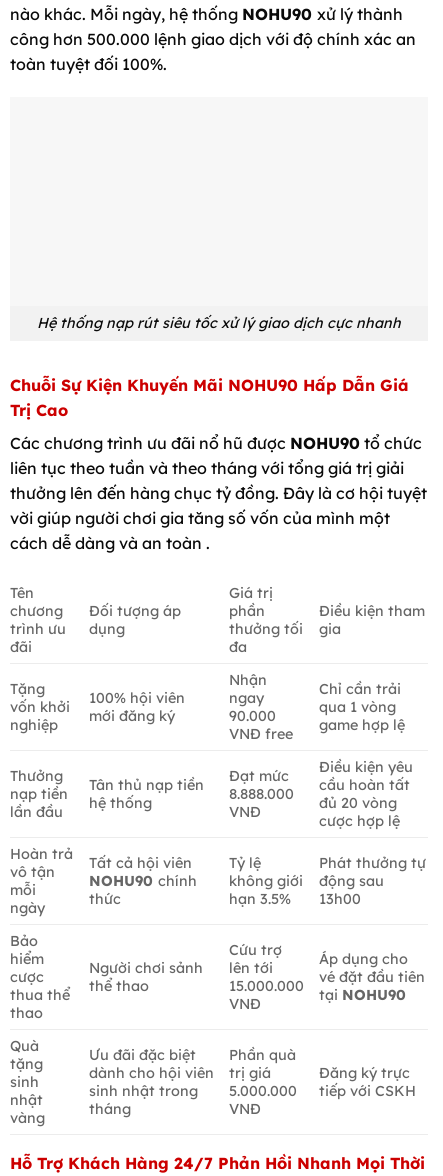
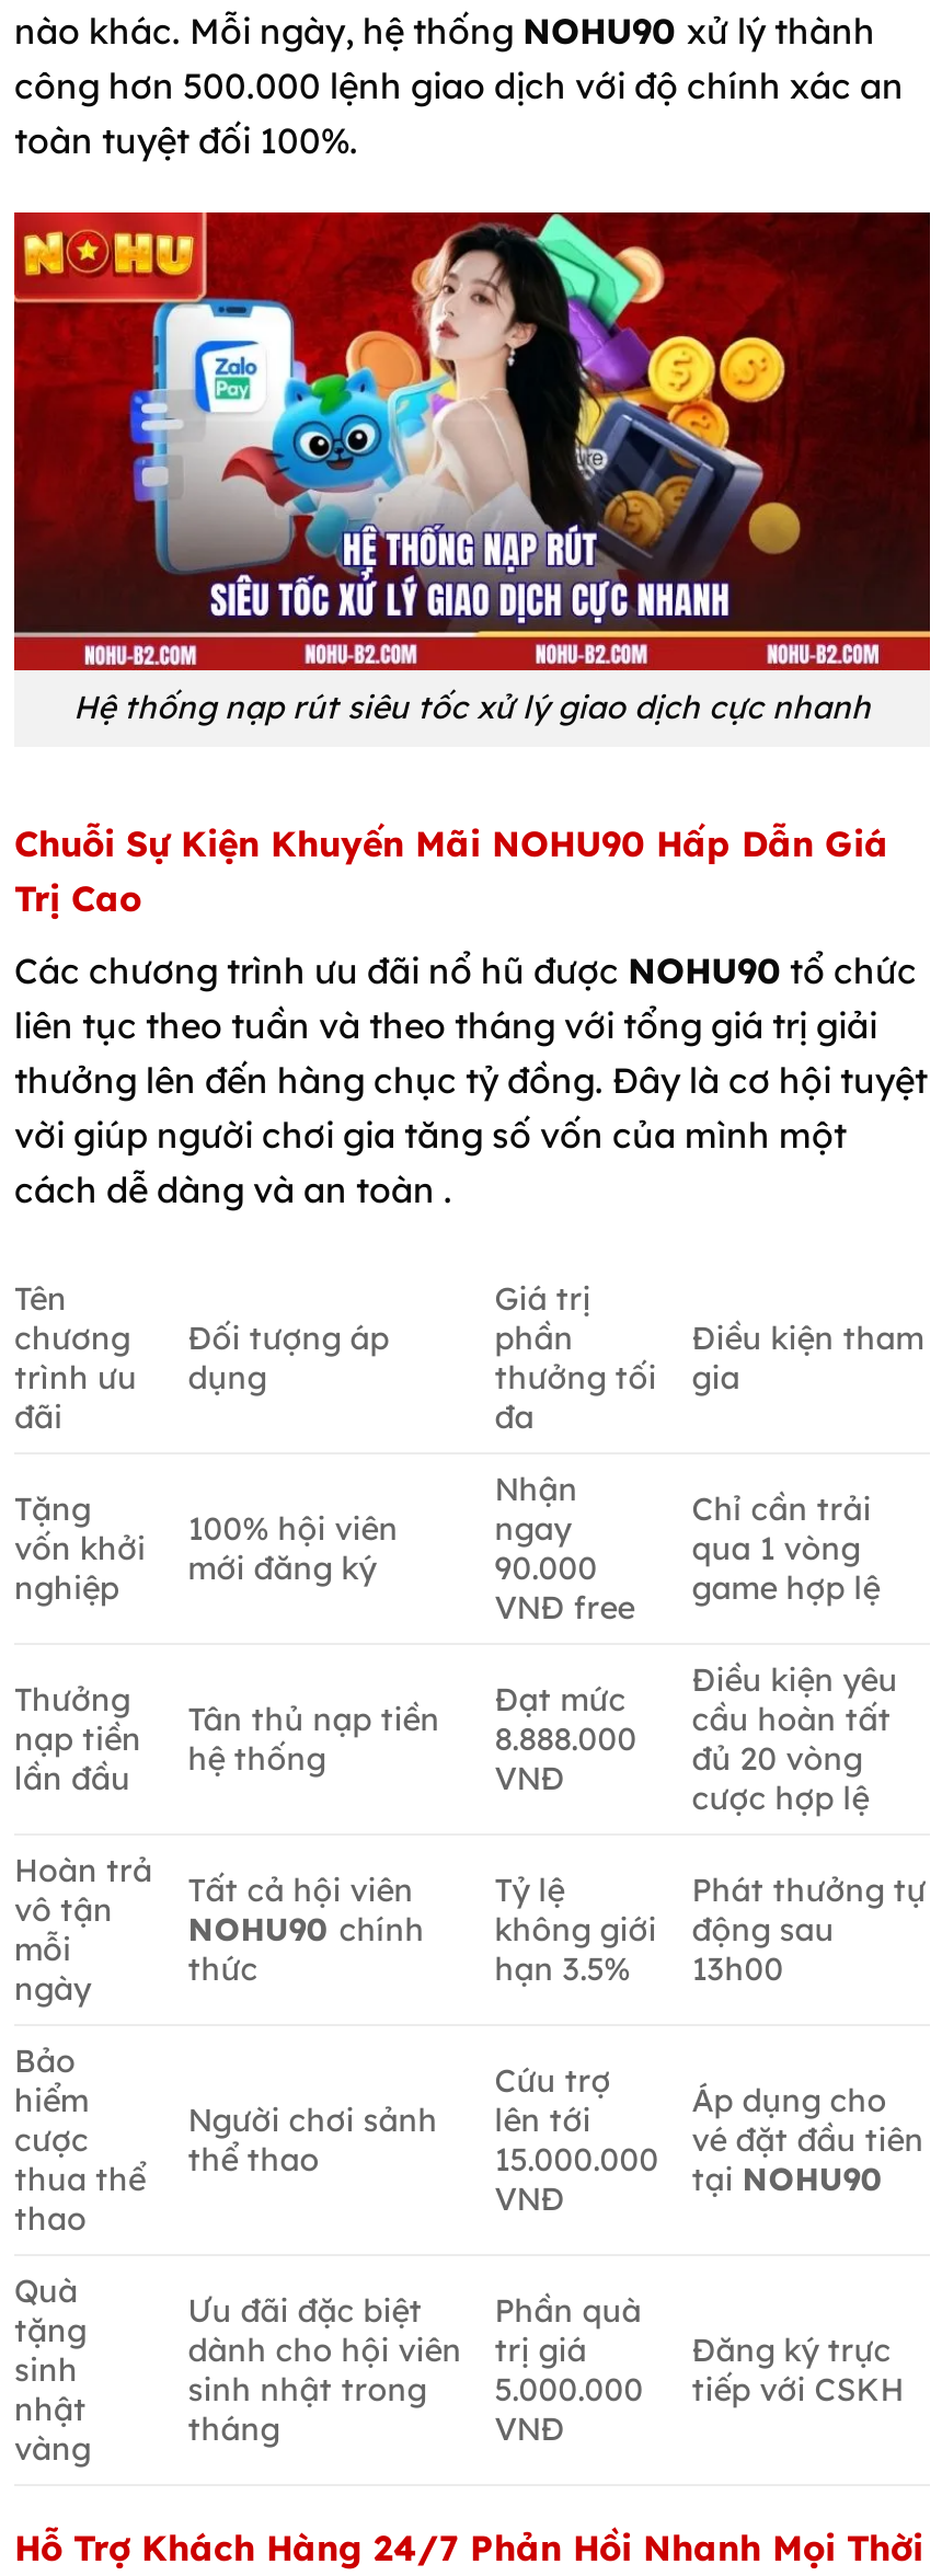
+ [image]
